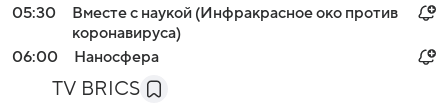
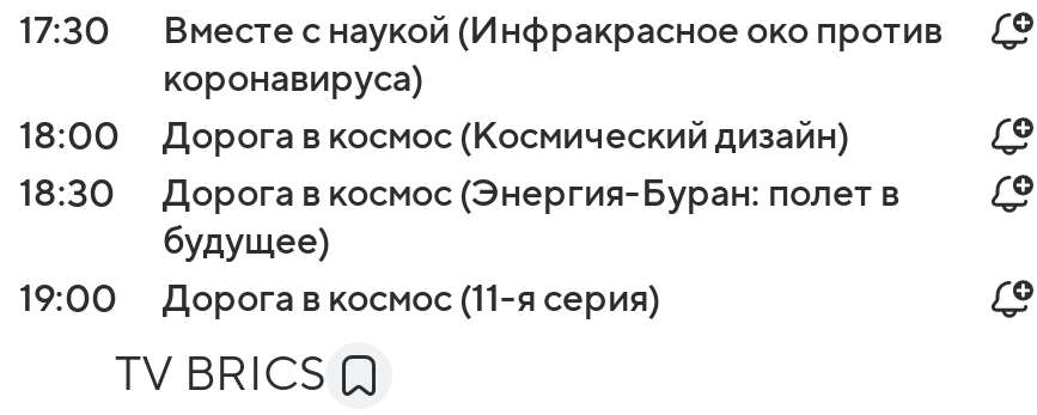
- 05:30 Вместе с наукой (Инфракрасное око против
+ 17:30 Вместе с наукой (Инфракрасное око против

- 06:00
- Наносфера
+ 18:00
+ Дорога в космос (Космический дизайн)
+ 18:30
+ Дорога в космос (Энергия-Буран: полет в
+ будущее)
+ 19:00
+ Дорога в космос (11-я серия)
